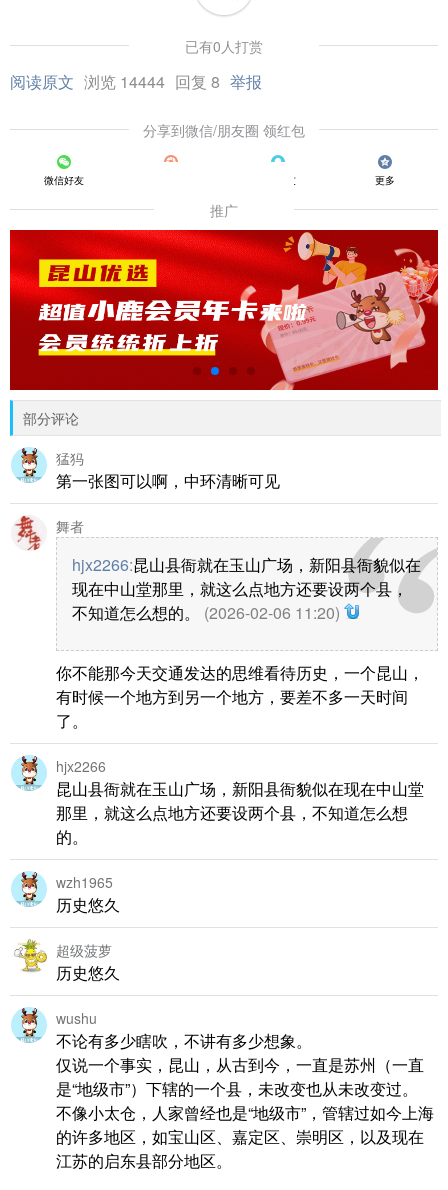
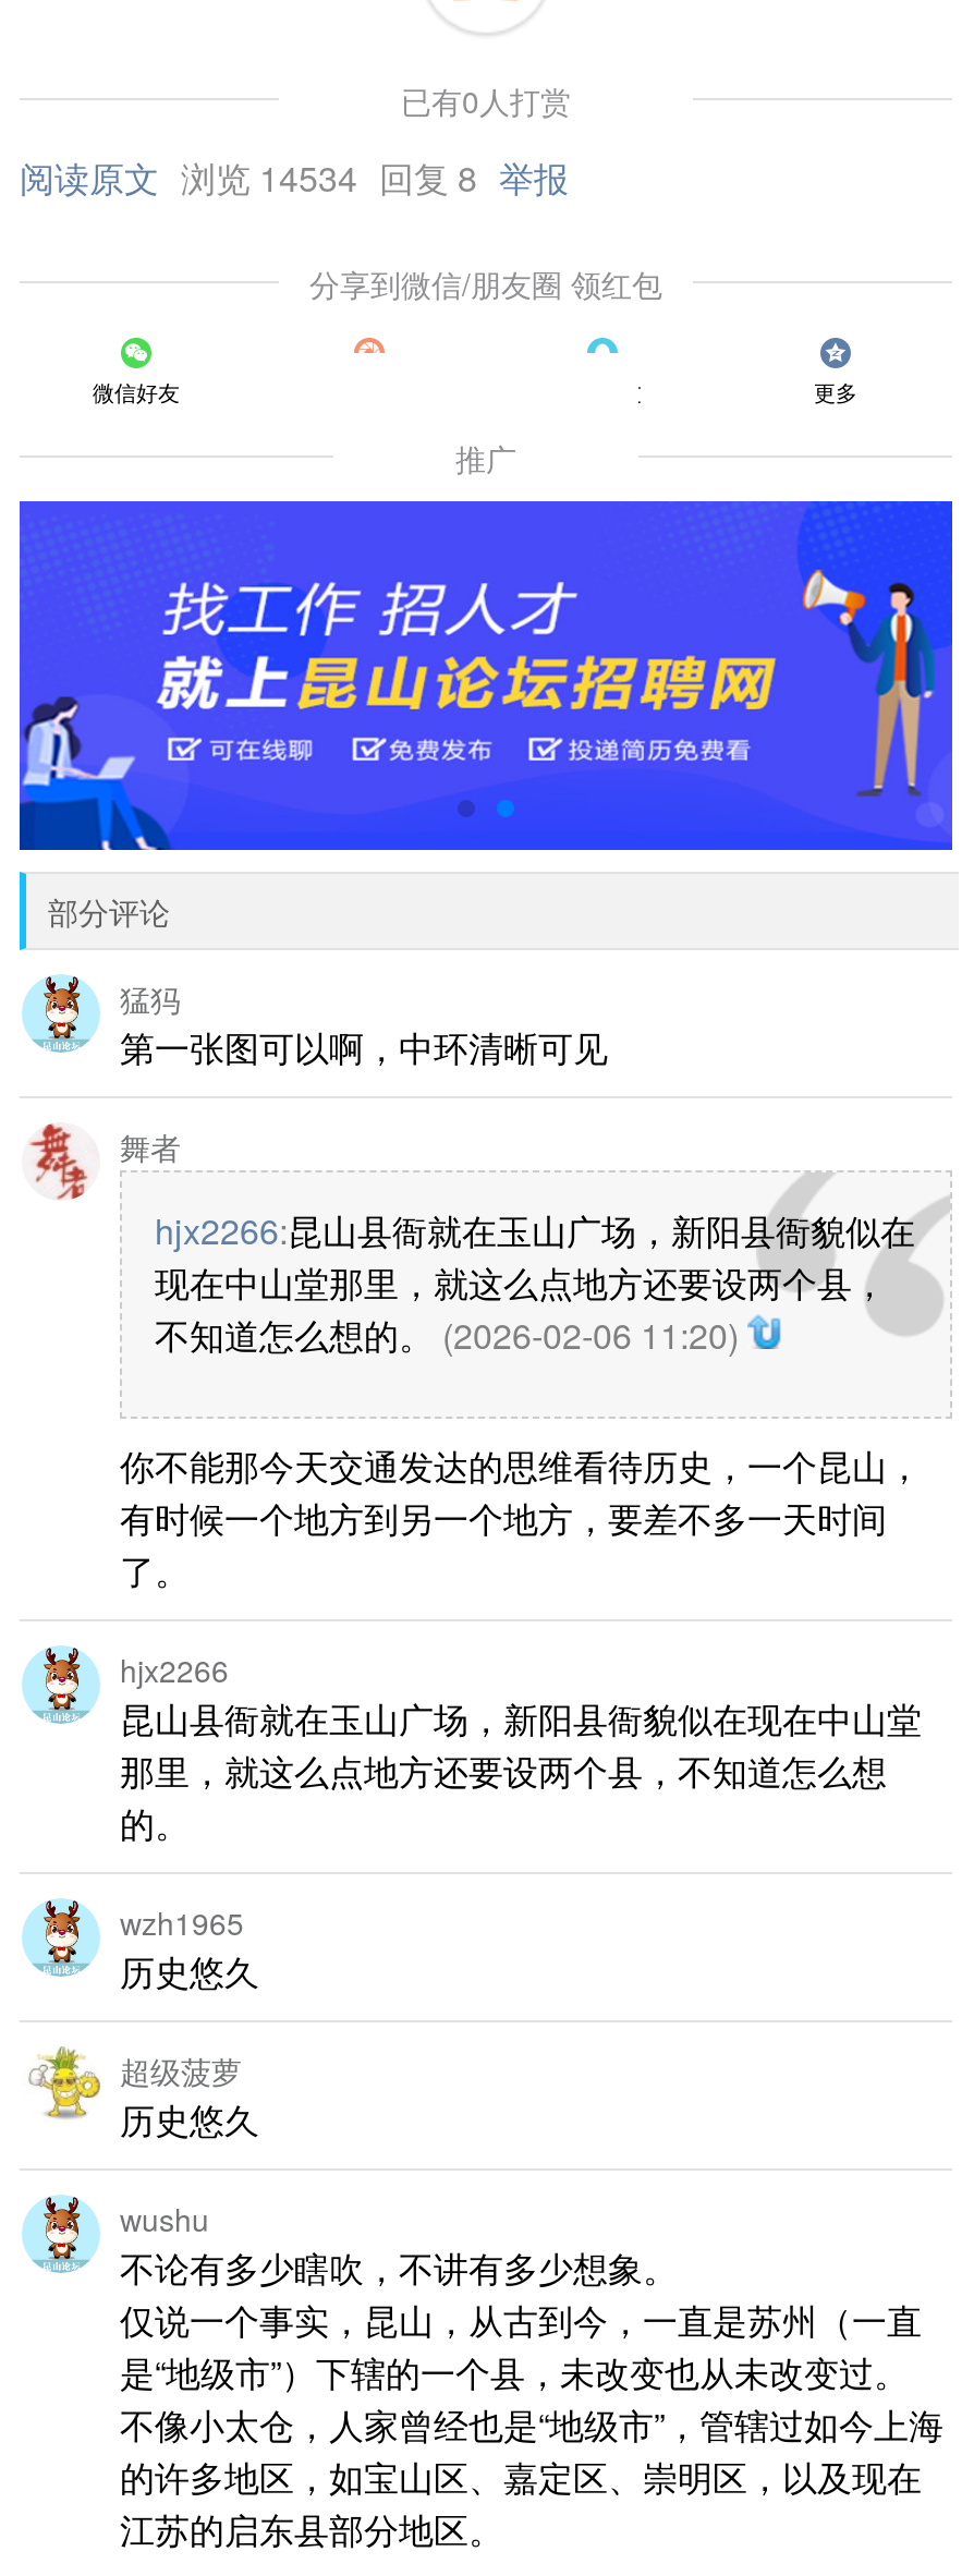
- 阅读原文 浏览 14444 回复 8 举报
+ 阅读原文 浏览 14534 回复 8 举报

- [image]
+ [image]
